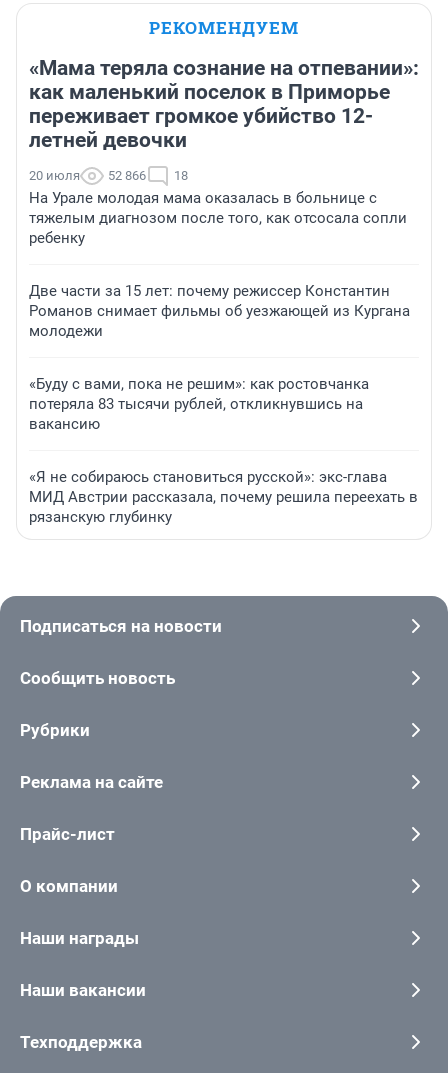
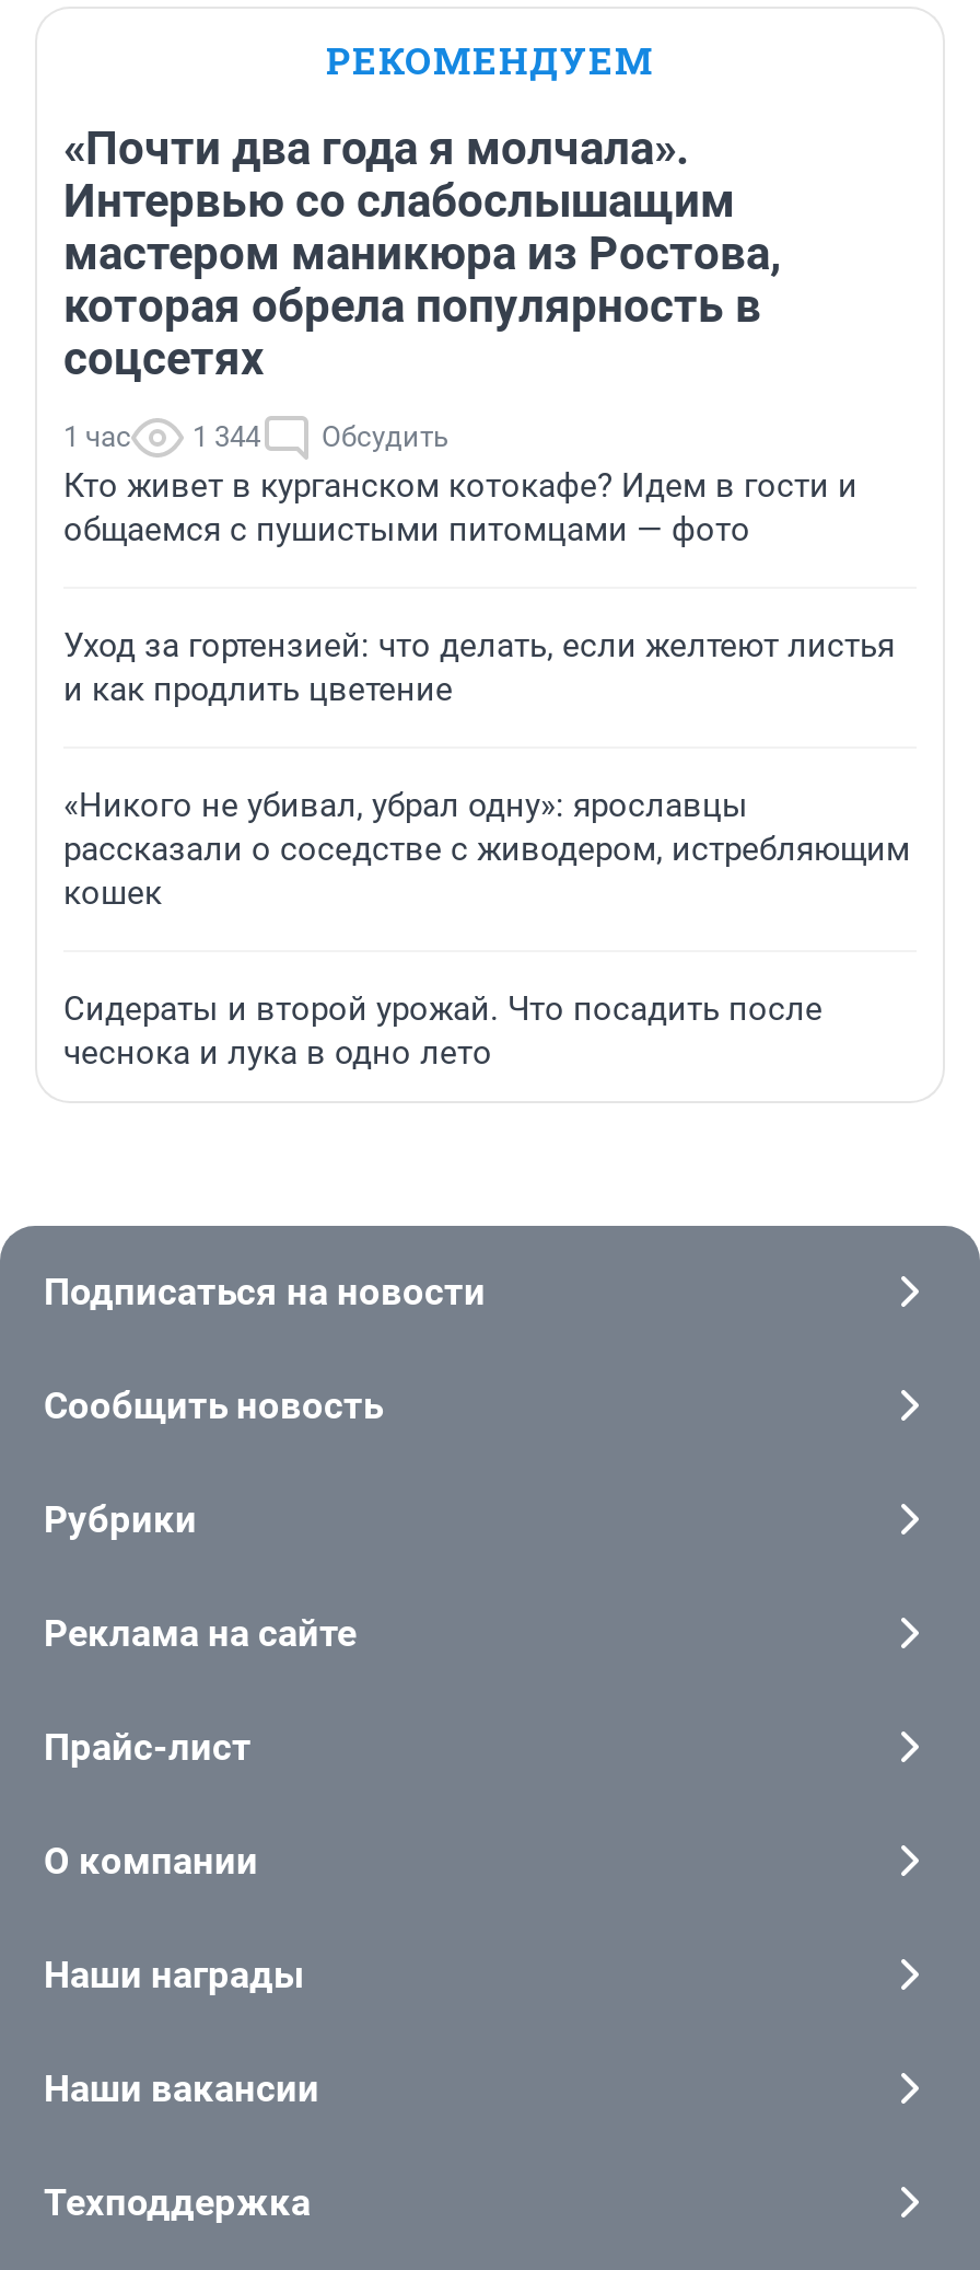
- «Мама теряла сознание на отпевании»:
- как маленький поселок в Приморье
- переживает громкое убийство 12-
- летней девочки
+ «Почти два года я молчала».
+ Интервью со слабослышащим
+ мастером маникюра из Ростова,
+ которая обрела популярность в
+ соцсетях

- 20 июля
- 52 866
- 18
- На Урале молодая мама оказалась в больнице с
- тяжелым диагнозом после того, как отсосала сопли
- ребенку
+ 1 час
+ 1 344
+ Обсудить
+ Кто живет в курганском котокафе? Идем в гости и
+ общаемся с пушистыми питомцами — фото

- Две части за 15 лет: почему режиссер Константин
- Романов снимает фильмы об уезжающей из Кургана
- молодежи
+ Уход за гортензией: что делать, если желтеют листья
+ и как продлить цветение

- «Буду с вами, пока не решим»: как ростовчанка
- потеряла 83 тысячи рублей, откликнувшись на
- вакансию
+ «Никого не убивал, убрал одну»: ярославцы
+ рассказали о соседстве с живодером, истребляющим
+ кошек

- «Я не собираюсь становиться русской»: экс-глава
- МИД Австрии рассказала, почему решила переехать в
- рязанскую глубинку
+ Сидераты и второй урожай. Что посадить после
+ чеснока и лука в одно лето
